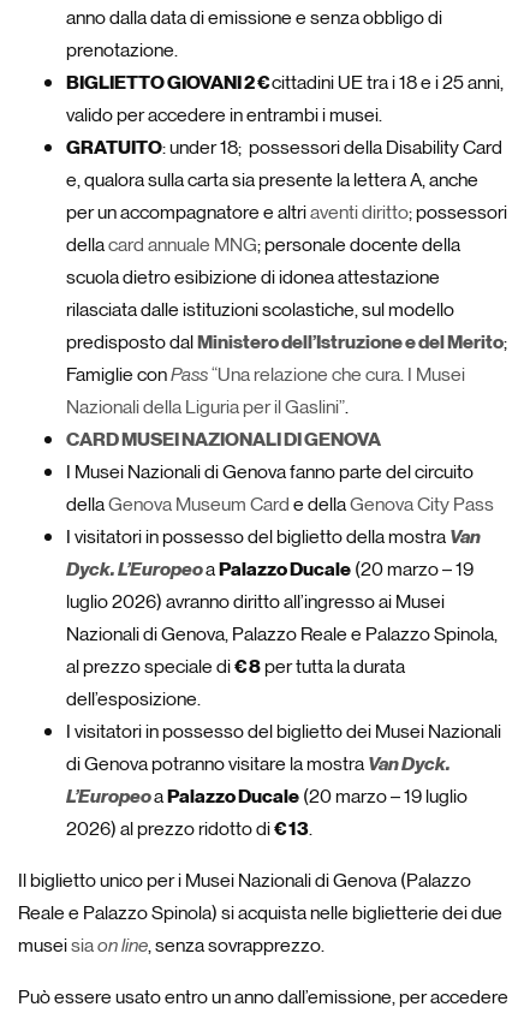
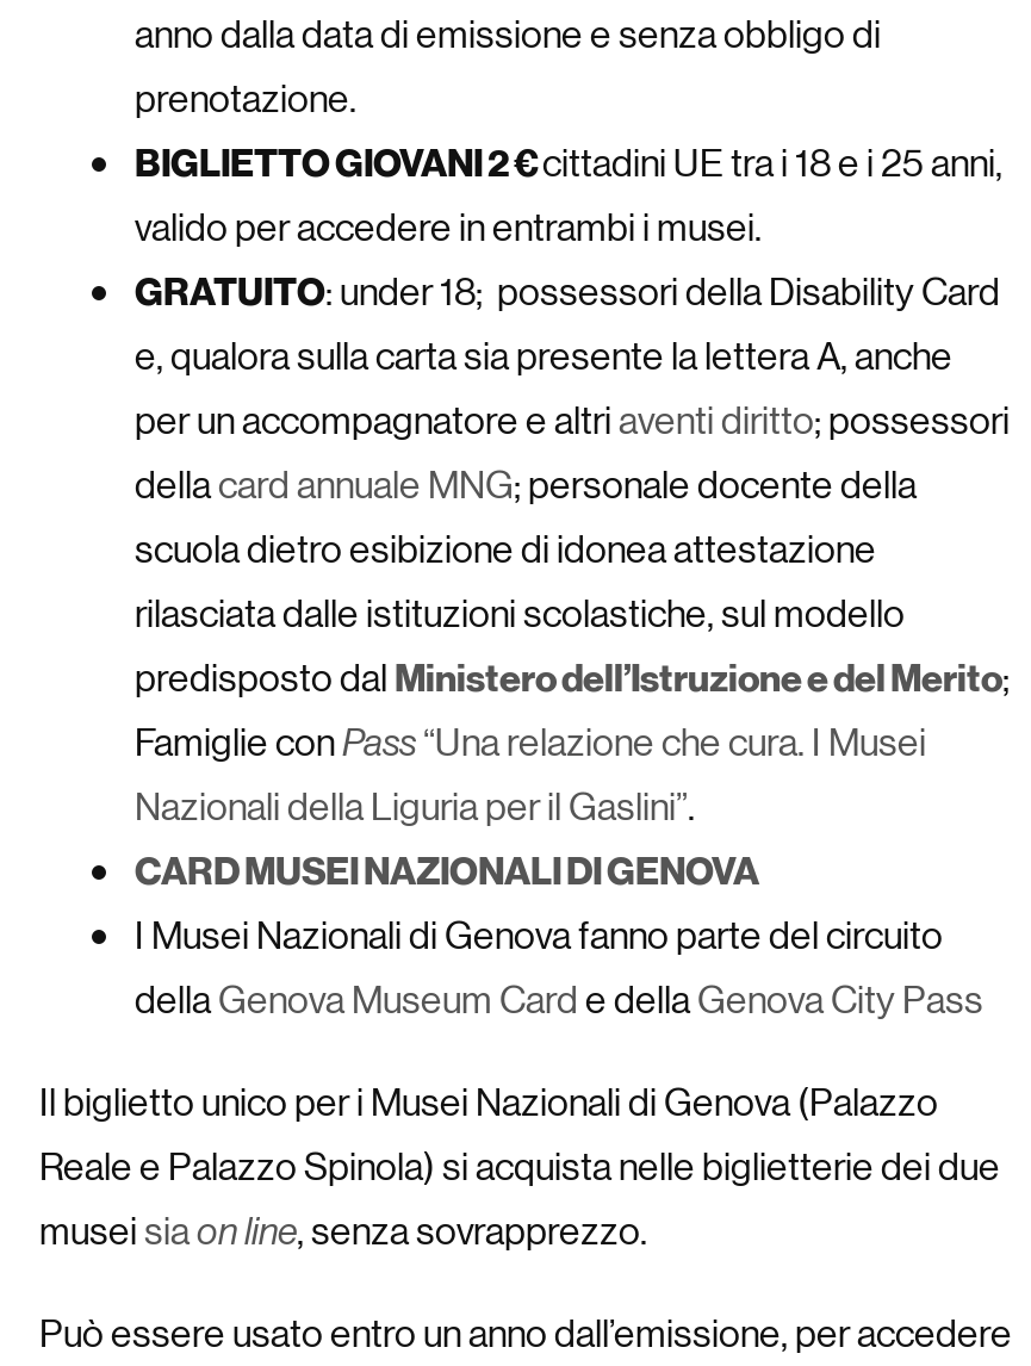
- I visitatori in possesso del biglietto della mostra Van
- Dyck. L’Europeo a Palazzo Ducale (20 marzo – 19
- luglio 2026) avranno diritto all’ingresso ai Musei
- Nazionali di Genova, Palazzo Reale e Palazzo Spinola,
- al prezzo speciale di € 8 per tutta la durata
- dell’esposizione.
- I visitatori in possesso del biglietto dei Musei Nazionali
- di Genova potranno visitare la mostra Van Dyck.
- L’Europeo a Palazzo Ducale (20 marzo – 19 luglio
- 2026) al prezzo ridotto di € 13.
